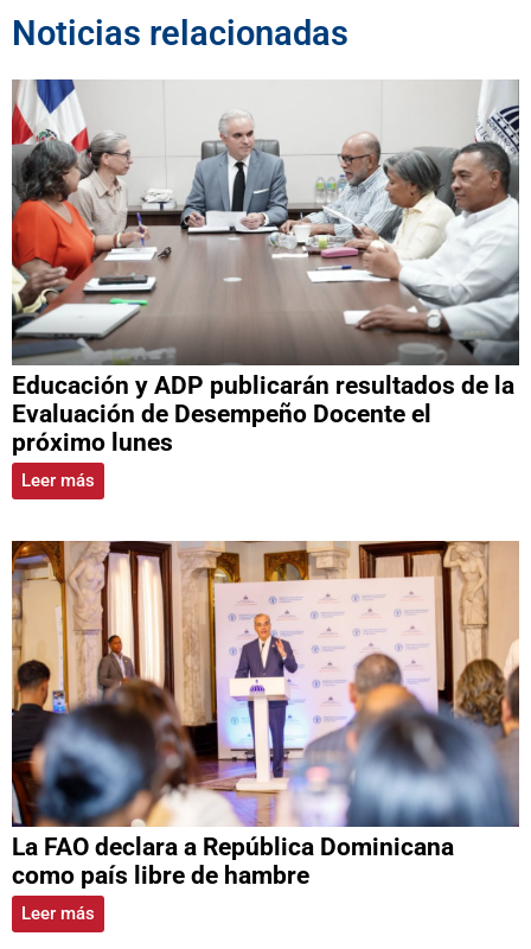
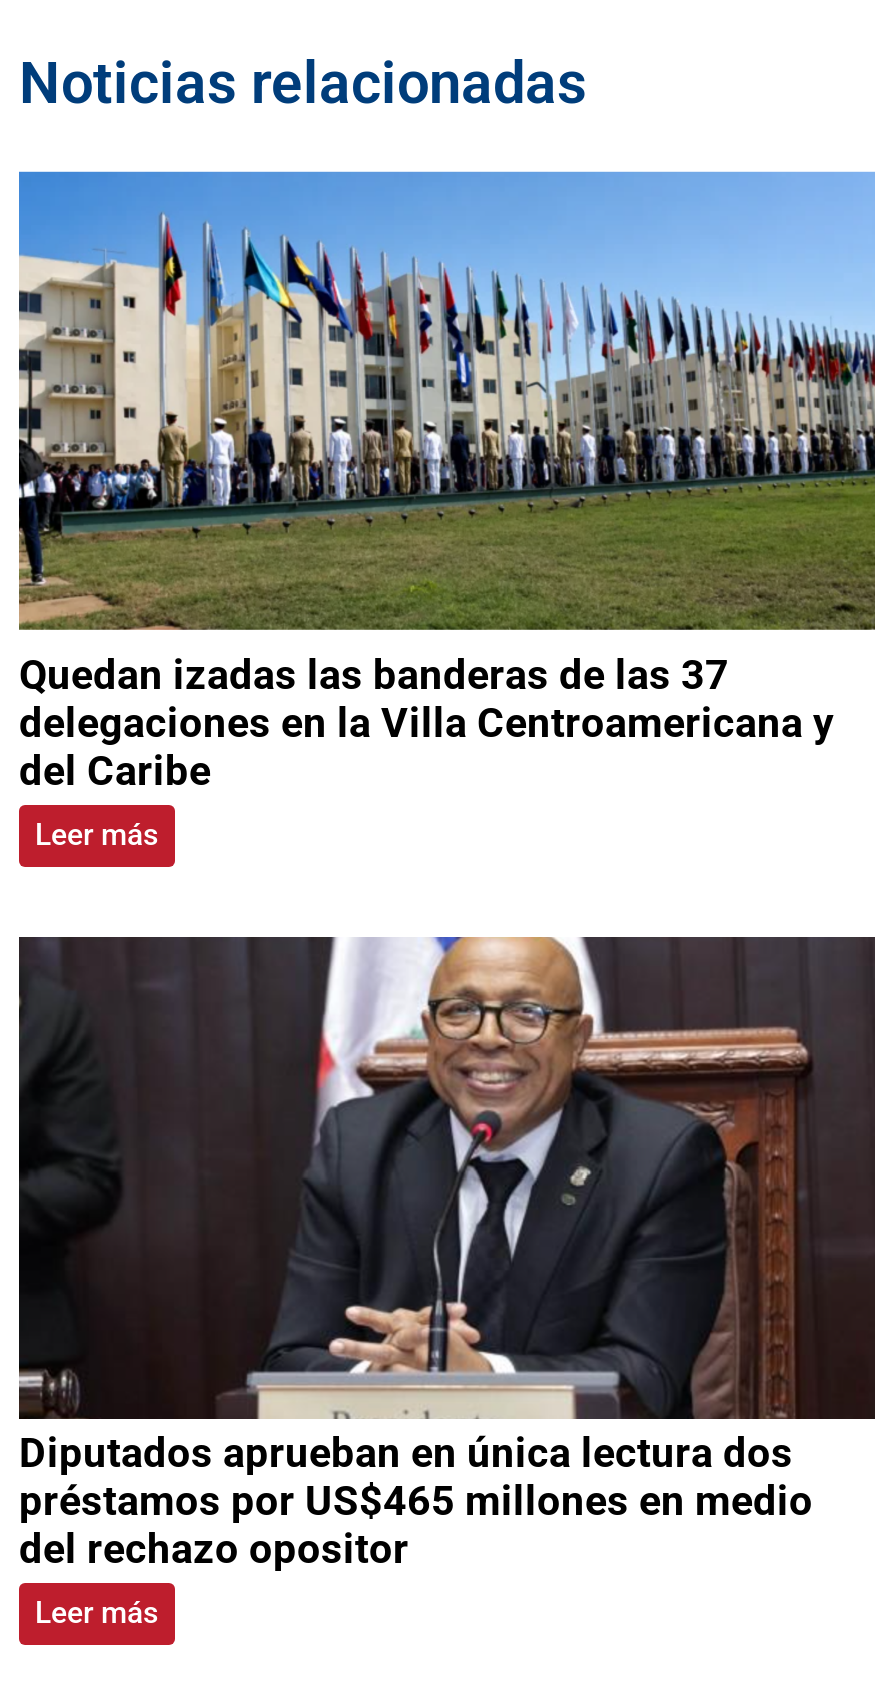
- [image]
- Educación y ADP publicarán resultados de la
- Evaluación de Desempeño Docente el
- próximo lunes
+ [image]
+ Quedan izadas las banderas de las 37
+ delegaciones en la Villa Centroamericana y
+ del Caribe

- [image]
- La FAO declara a República Dominicana
- como país libre de hambre
+ [image]
+ Diputados aprueban en única lectura dos
+ préstamos por US$465 millones en medio
+ del rechazo opositor
